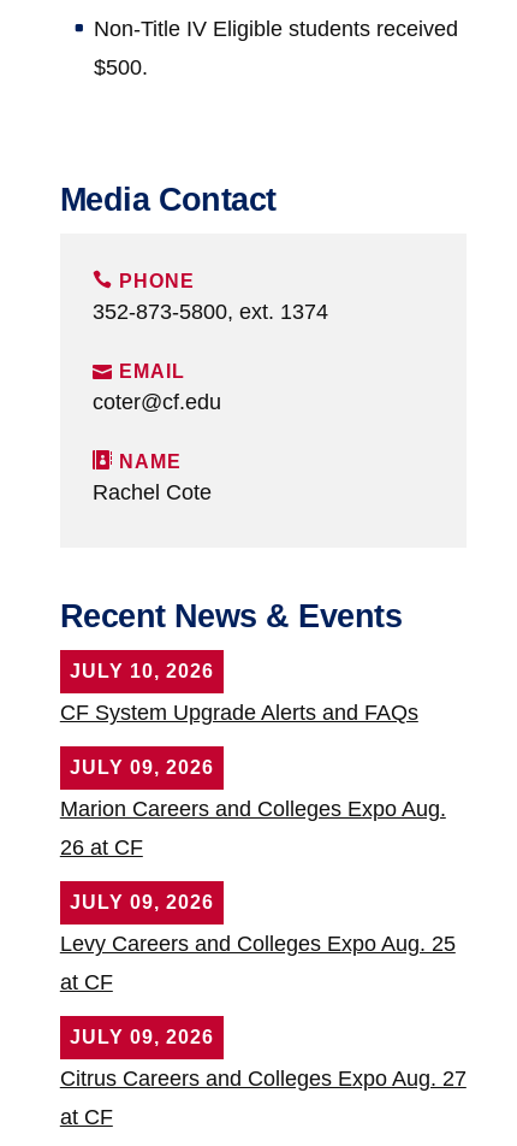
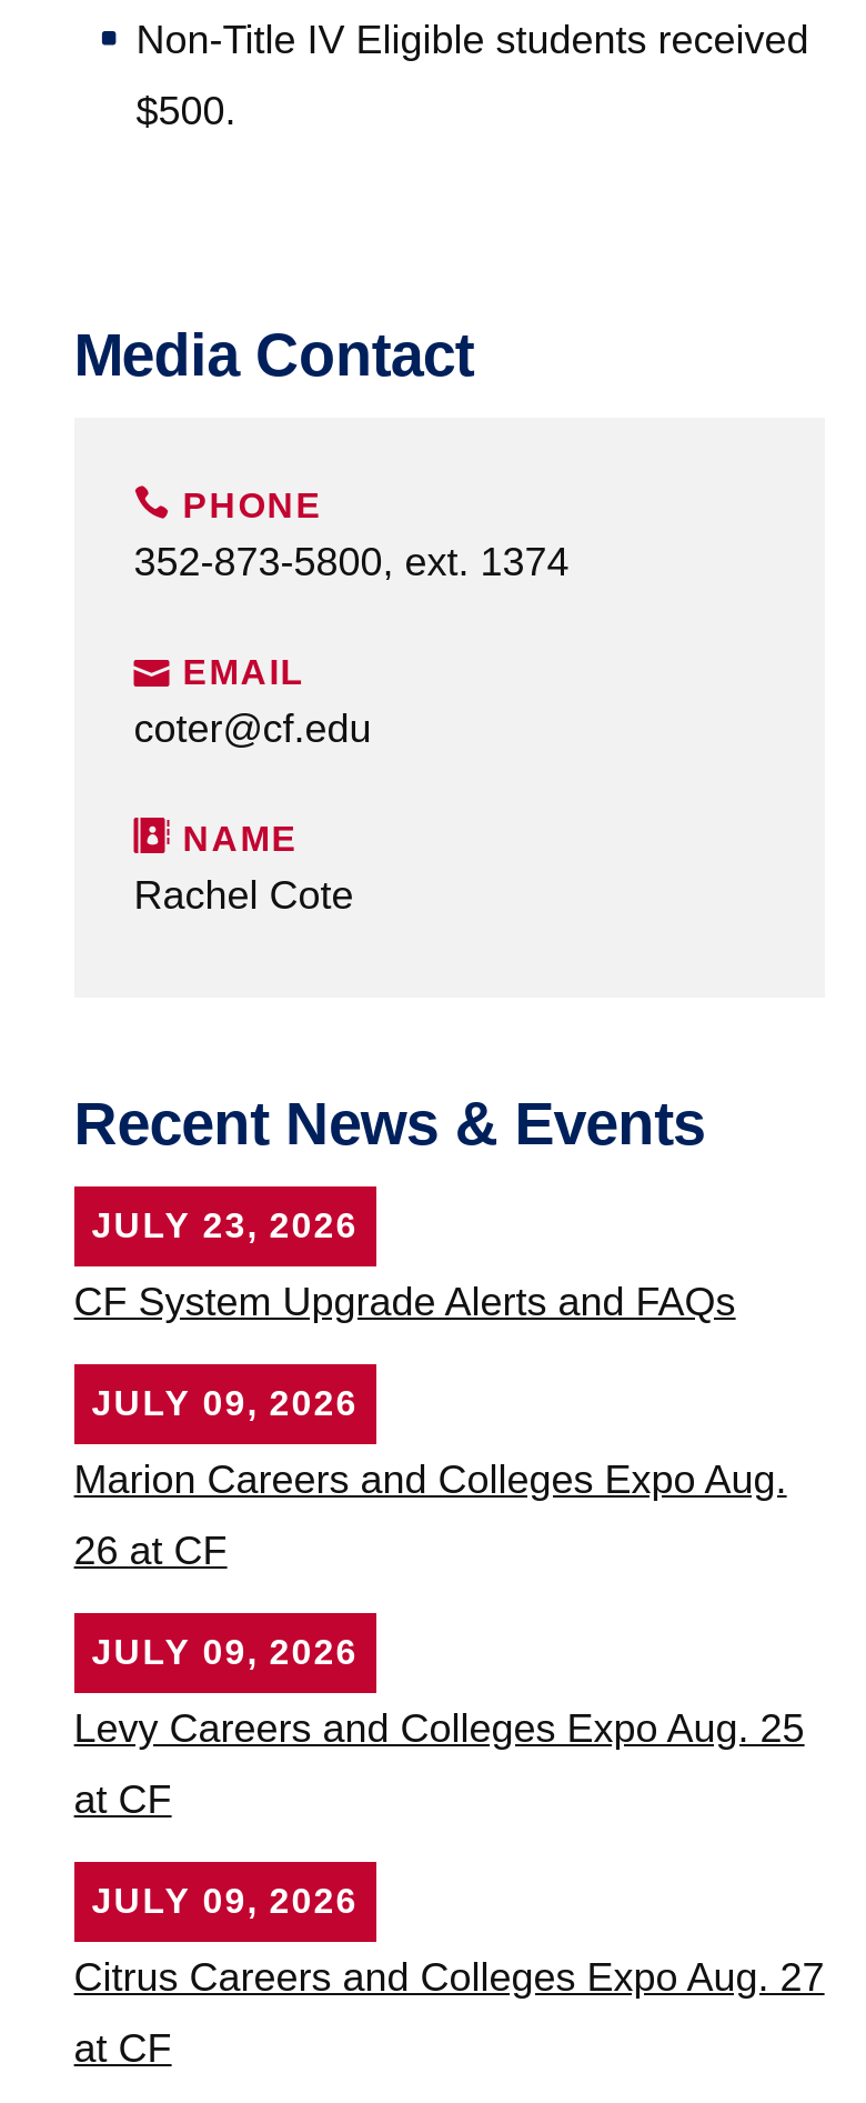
- JULY 10, 2026
+ JULY 23, 2026
